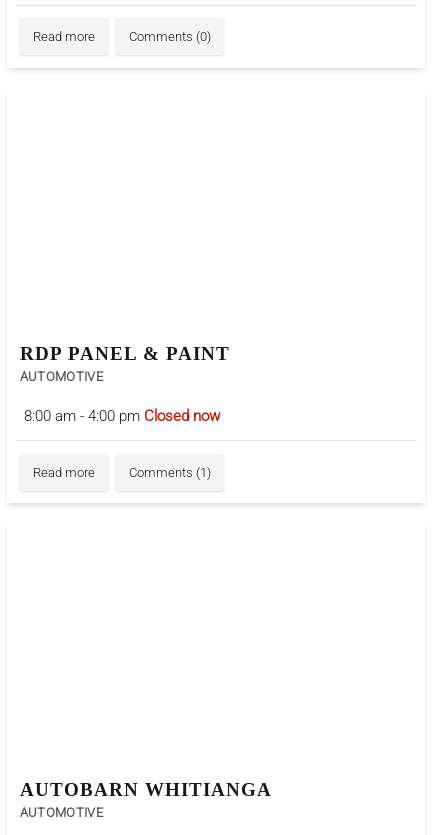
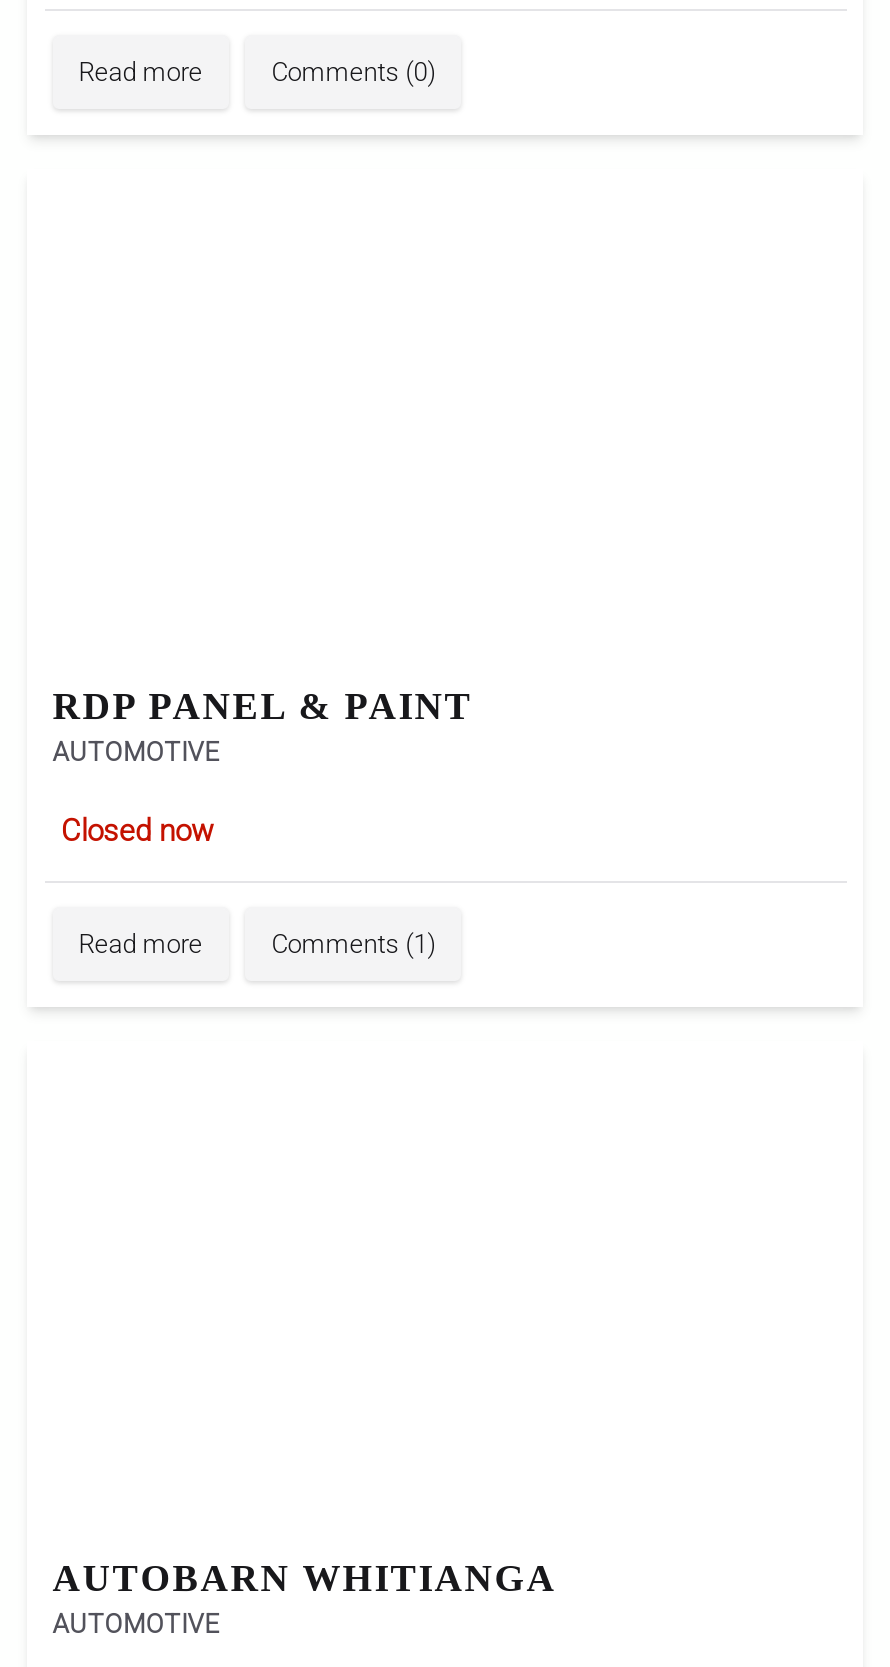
- 8:00 am - 4:00 pm Closed now
+ Closed now
